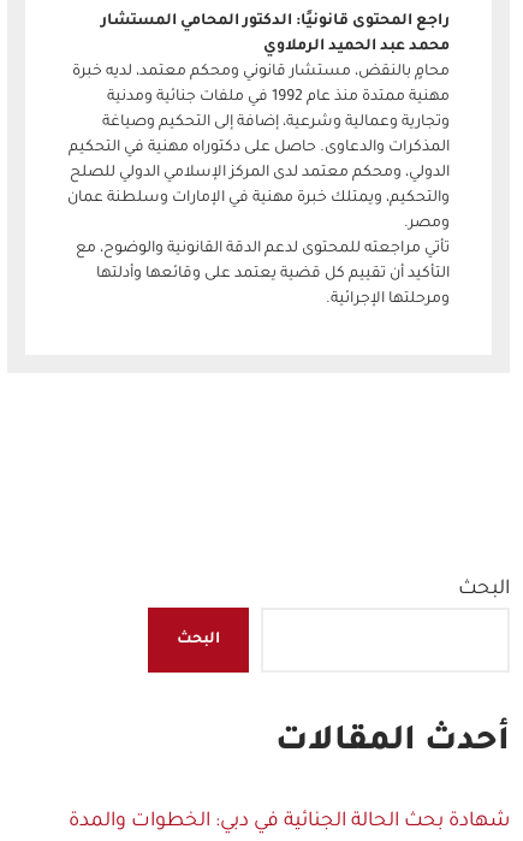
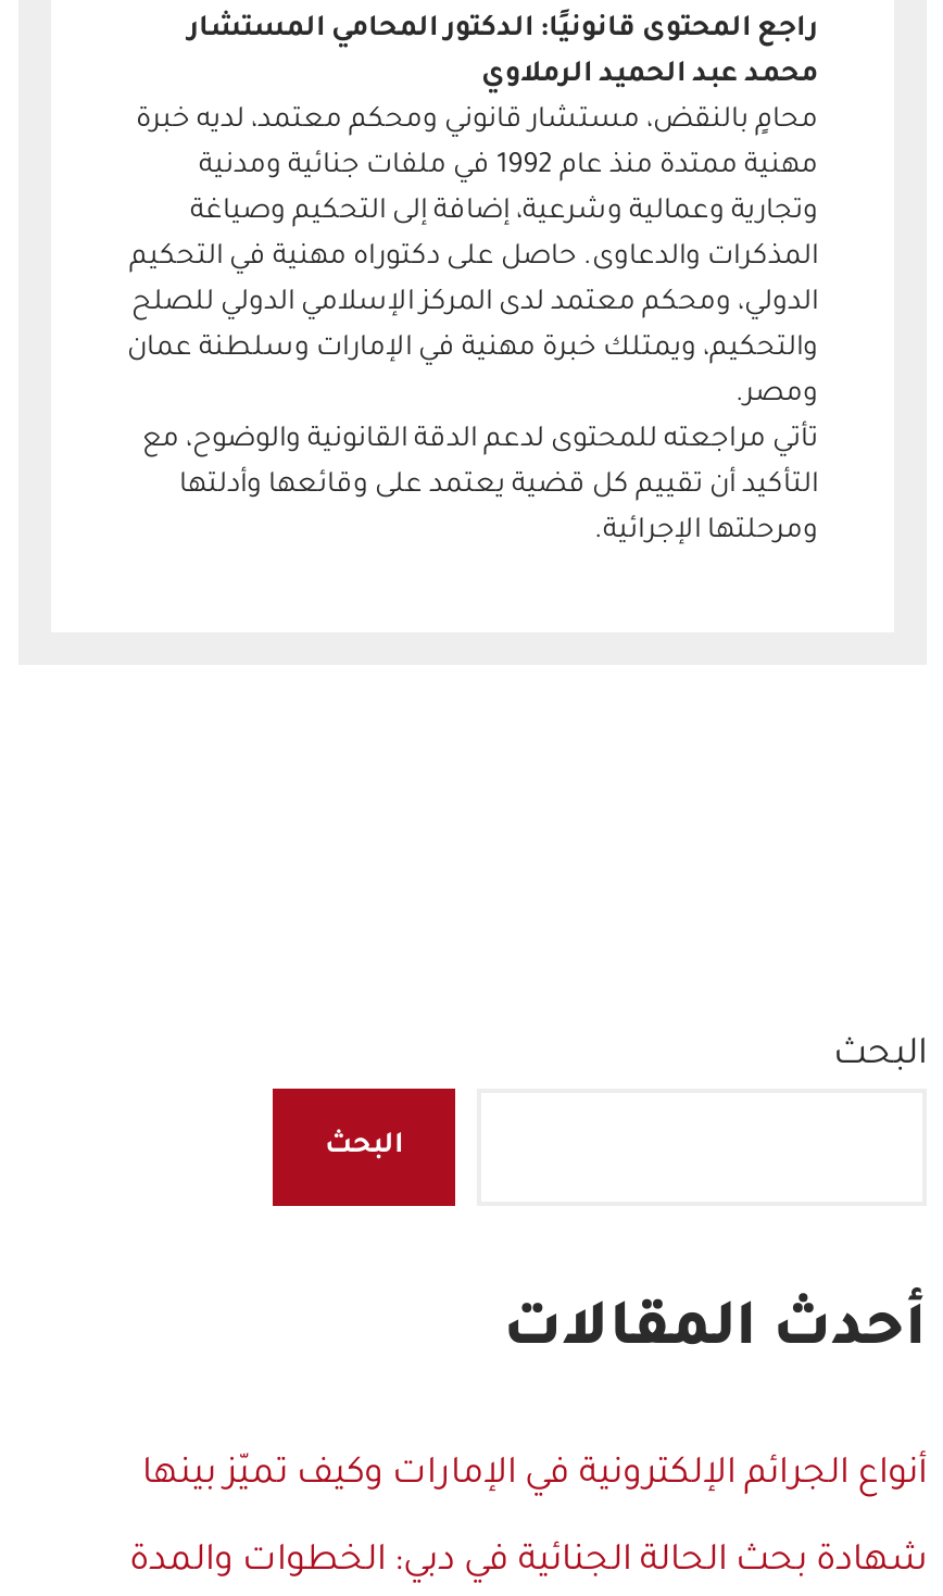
+ أنواع الجرائم الإلكترونية في الإمارات وكيف تميّز بينها
